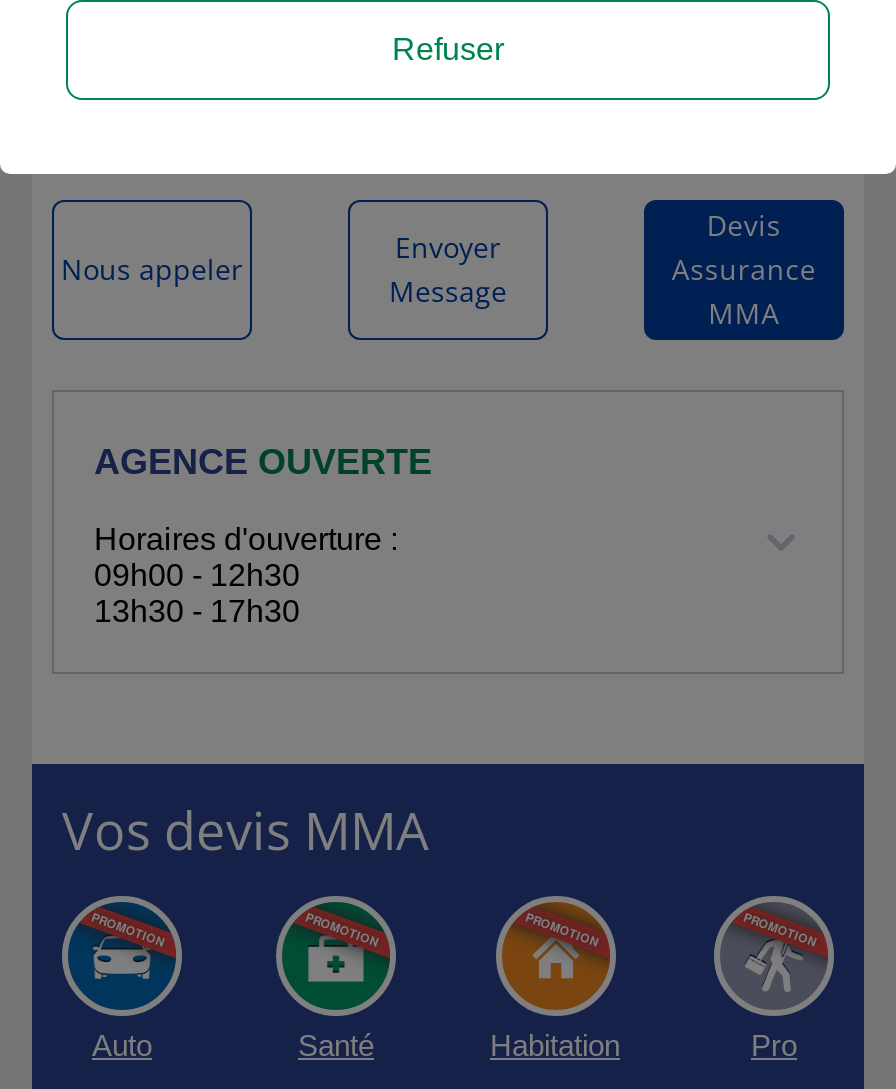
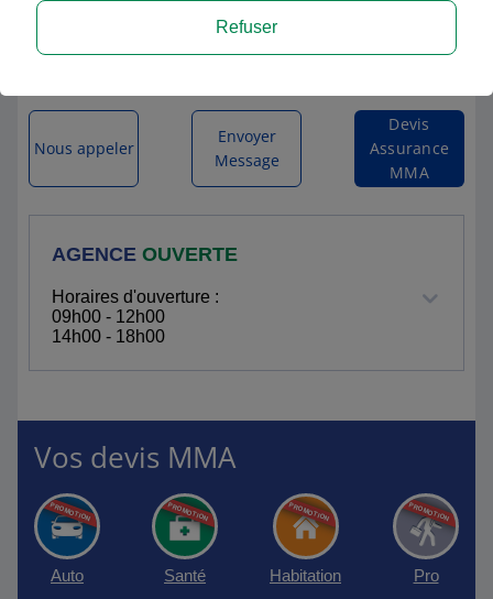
- 09h00 - 12h30
- 13h30 - 17h30
+ 09h00 - 12h00
+ 14h00 - 18h00
